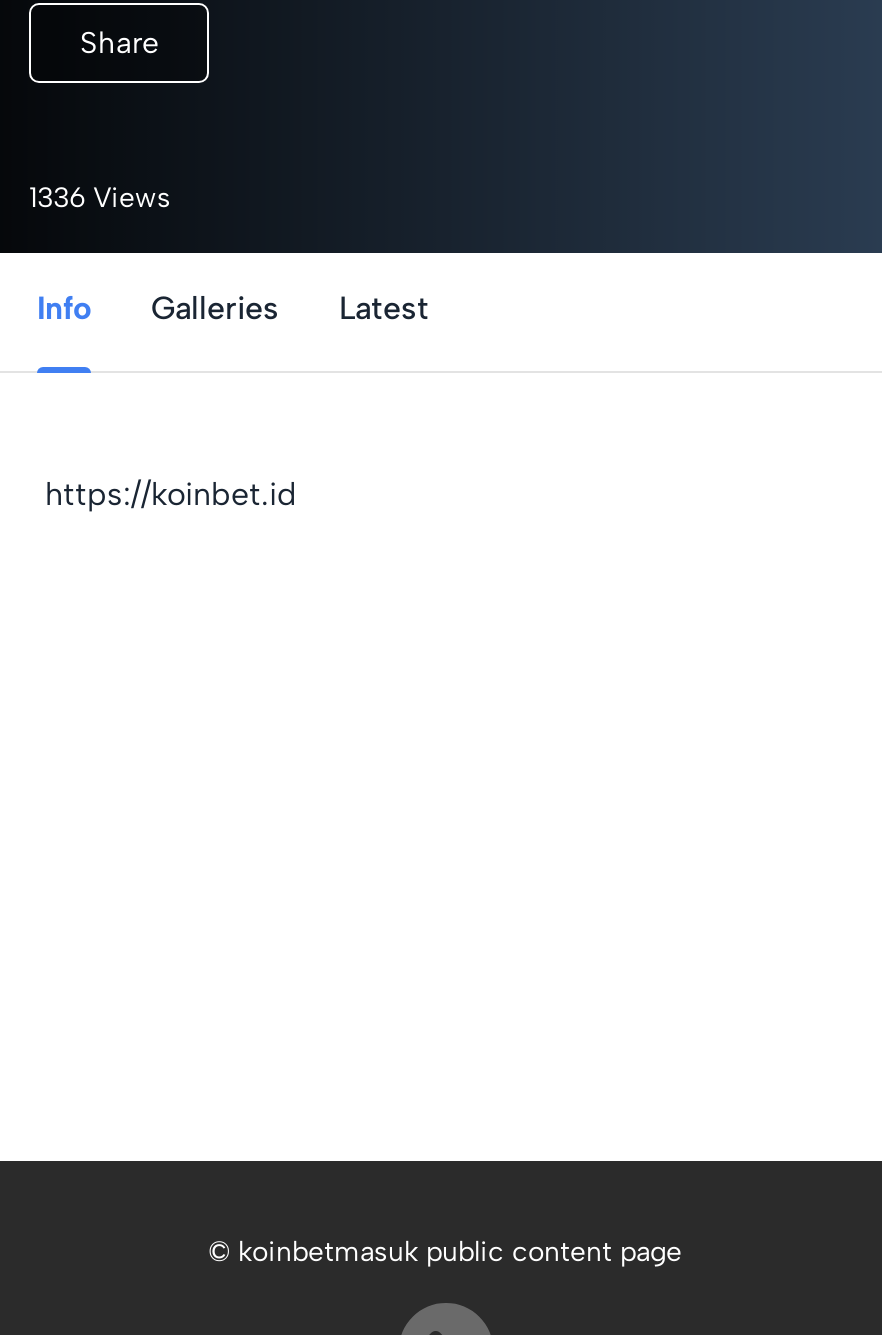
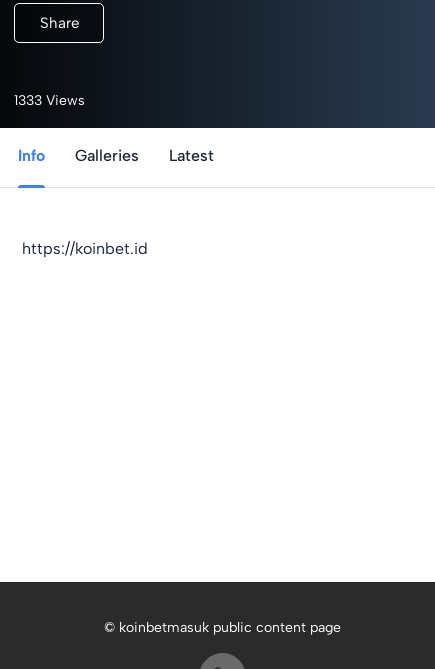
- 1336 Views
+ 1333 Views
